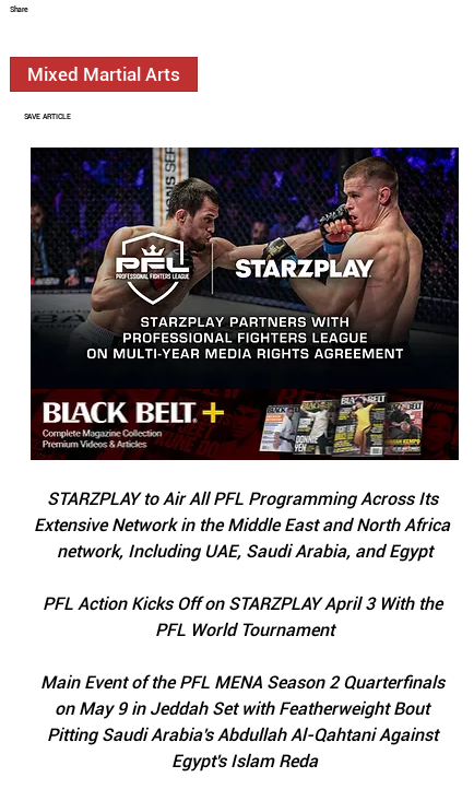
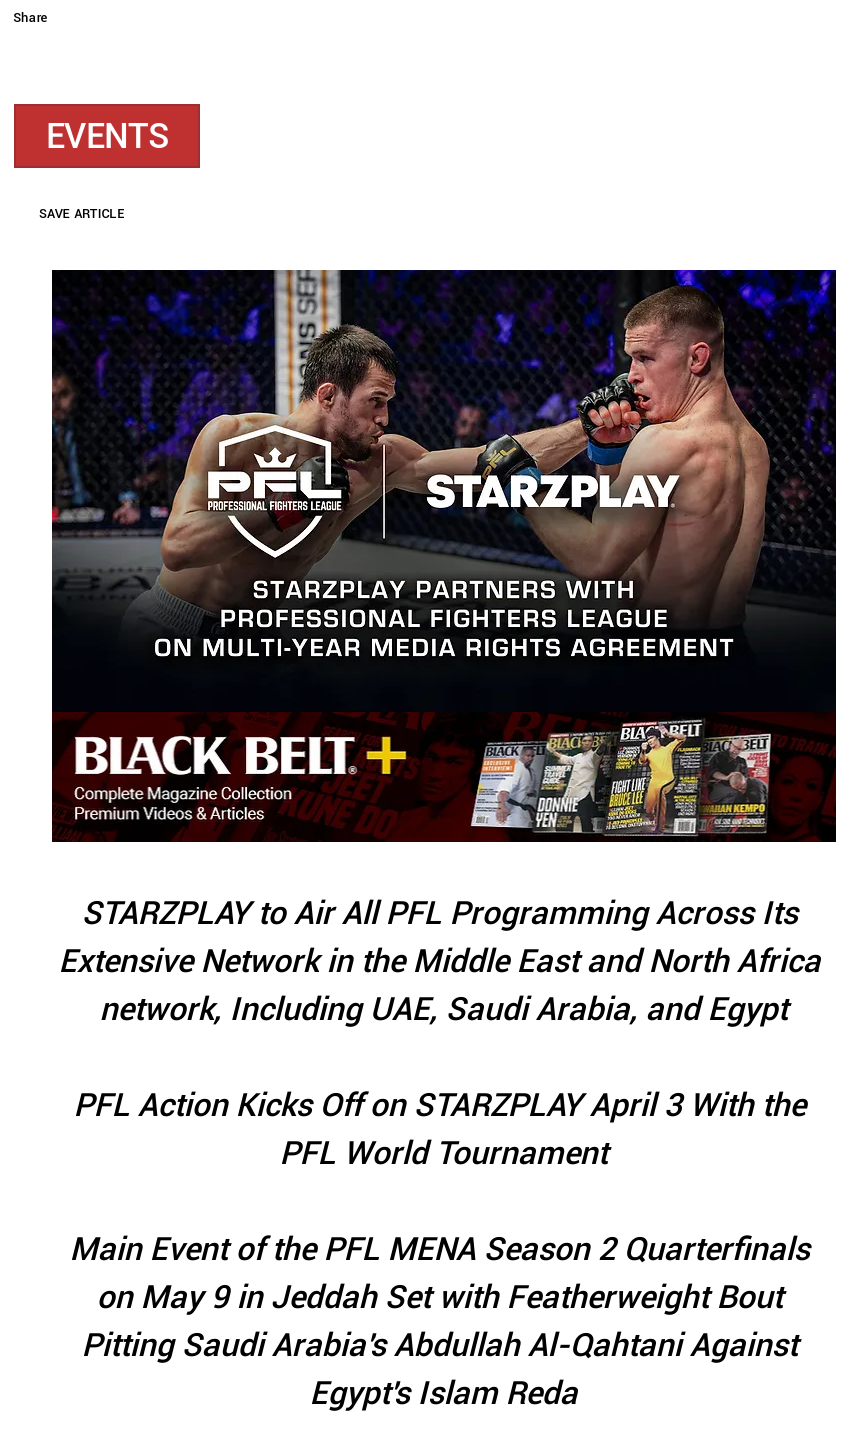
- Mixed Martial Arts
+ EVENTS
